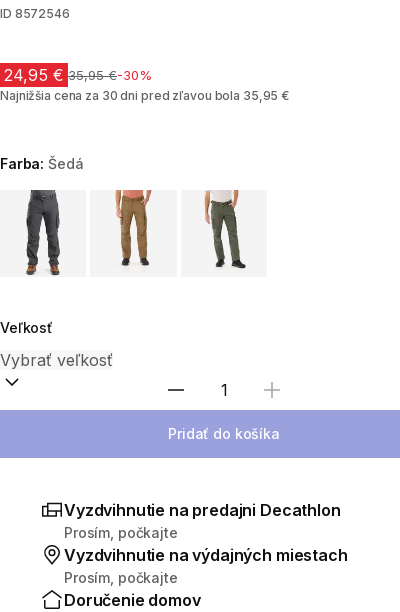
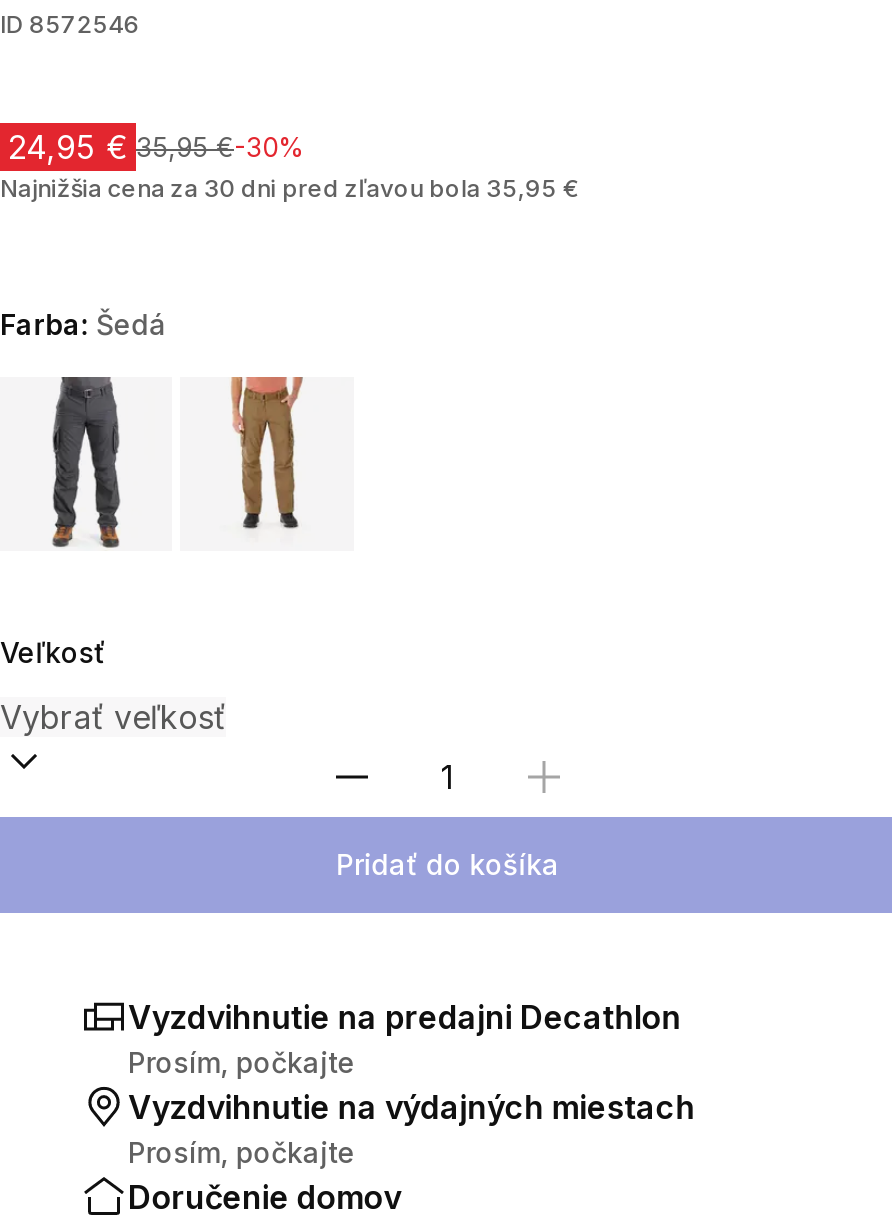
- [image]
